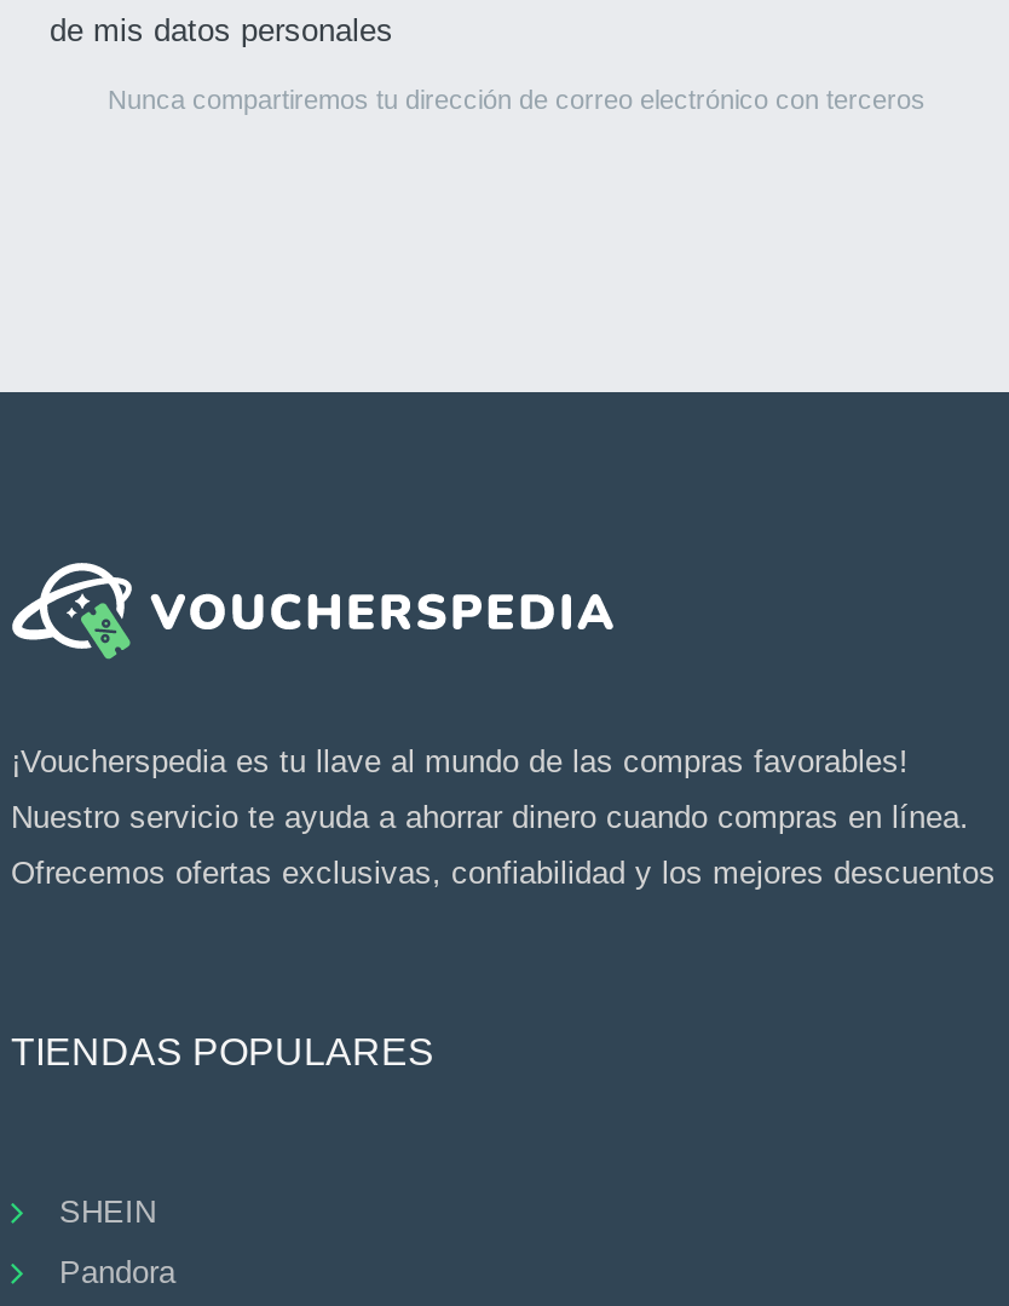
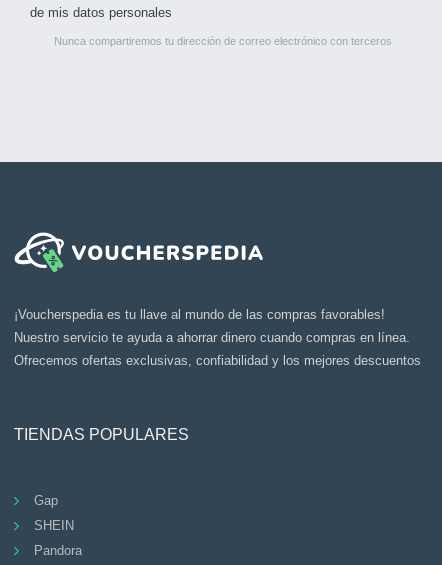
+ Gap
